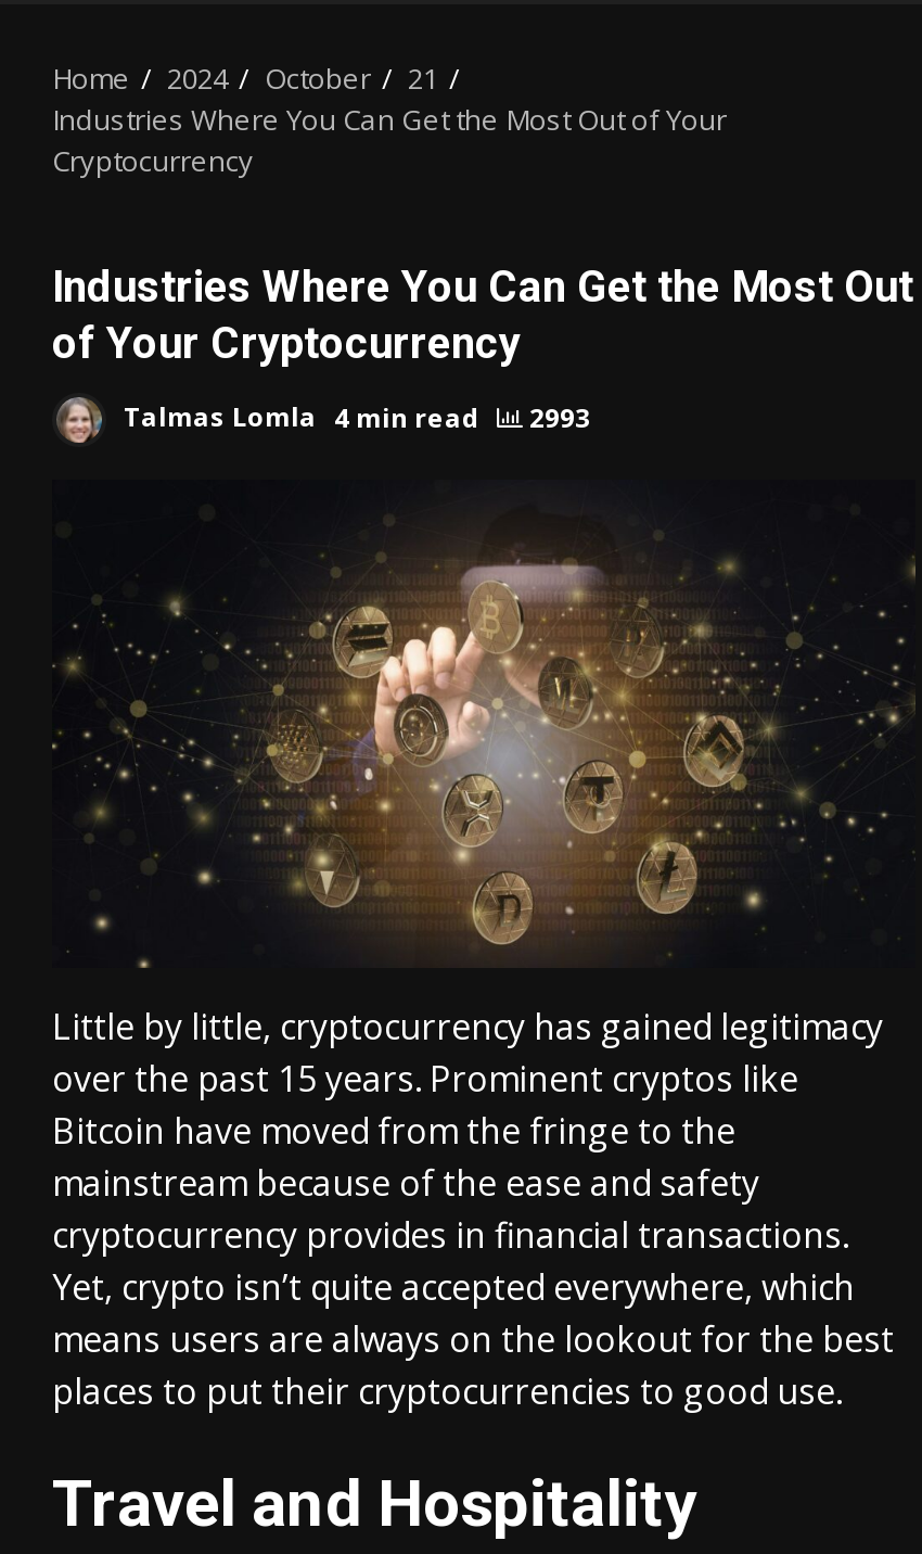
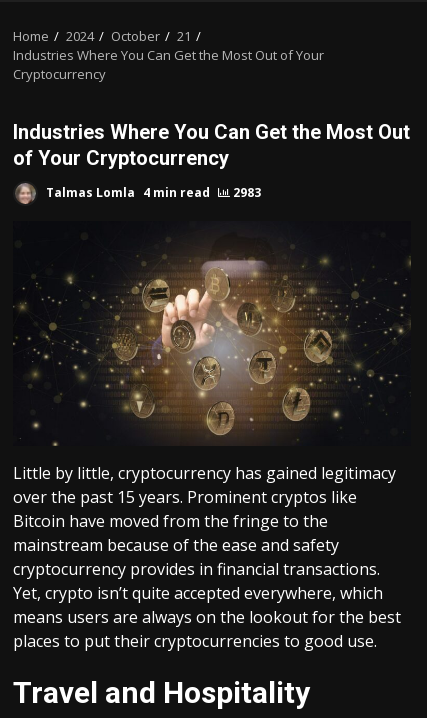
- Talmas Lomla 4 min read 2993
+ Talmas Lomla 4 min read 2983
